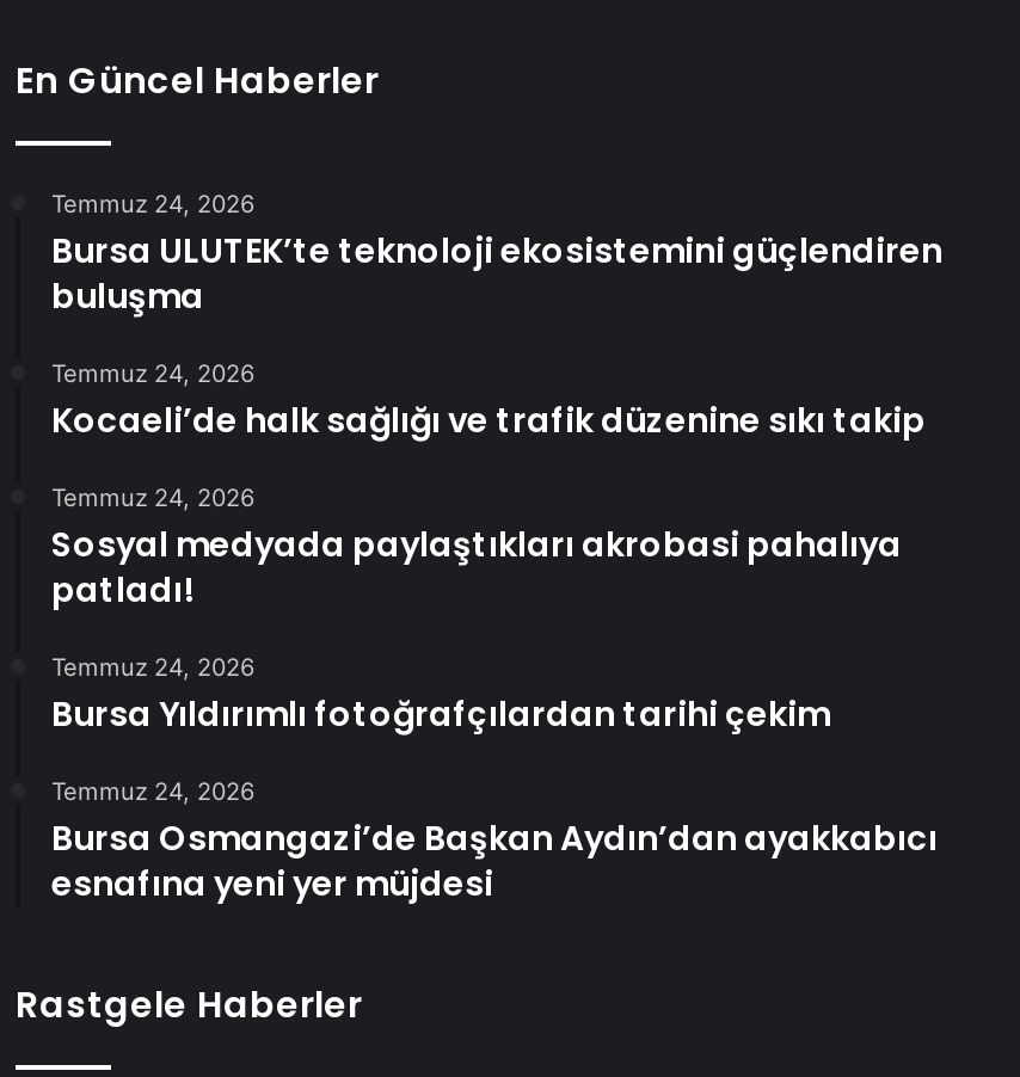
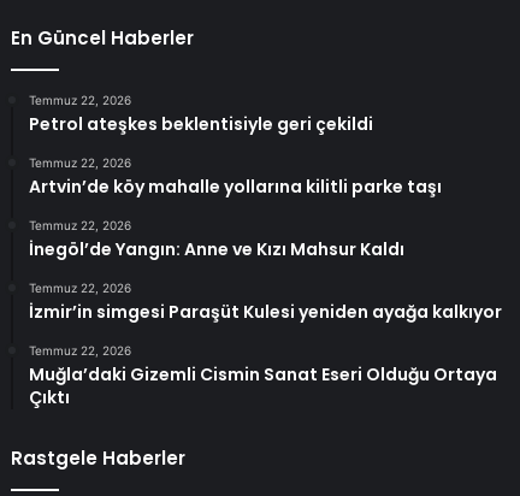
- Temmuz 24, 2026
- Bursa ULUTEK’te teknoloji ekosistemini güçlendiren
- buluşma
+ Temmuz 22, 2026
+ Petrol ateşkes beklentisiyle geri çekildi

- Temmuz 24, 2026
- Kocaeli’de halk sağlığı ve trafik düzenine sıkı takip
+ Temmuz 22, 2026
+ Artvin’de köy mahalle yollarına kilitli parke taşı

- Temmuz 24, 2026
- Sosyal medyada paylaştıkları akrobasi pahalıya
- patladı!
+ Temmuz 22, 2026
+ İnegöl’de Yangın: Anne ve Kızı Mahsur Kaldı

- Temmuz 24, 2026
- Bursa Yıldırımlı fotoğrafçılardan tarihi çekim
+ Temmuz 22, 2026
+ İzmir’in simgesi Paraşüt Kulesi yeniden ayağa kalkıyor

- Temmuz 24, 2026
- Bursa Osmangazi’de Başkan Aydın’dan ayakkabıcı
- esnafına yeni yer müjdesi
+ Temmuz 22, 2026
+ Muğla’daki Gizemli Cismin Sanat Eseri Olduğu Ortaya
+ Çıktı
